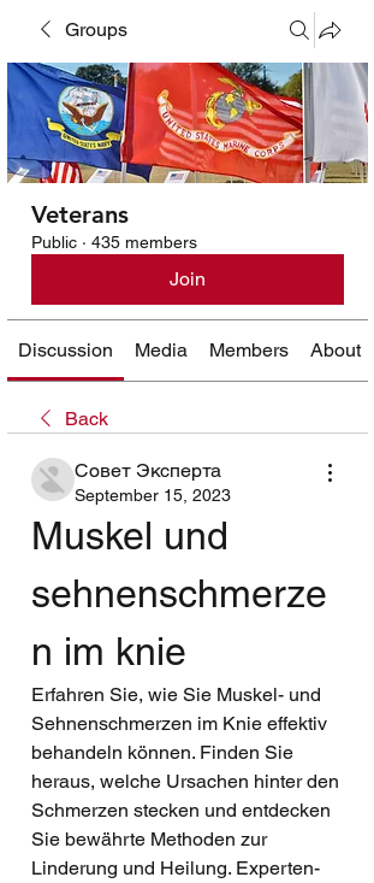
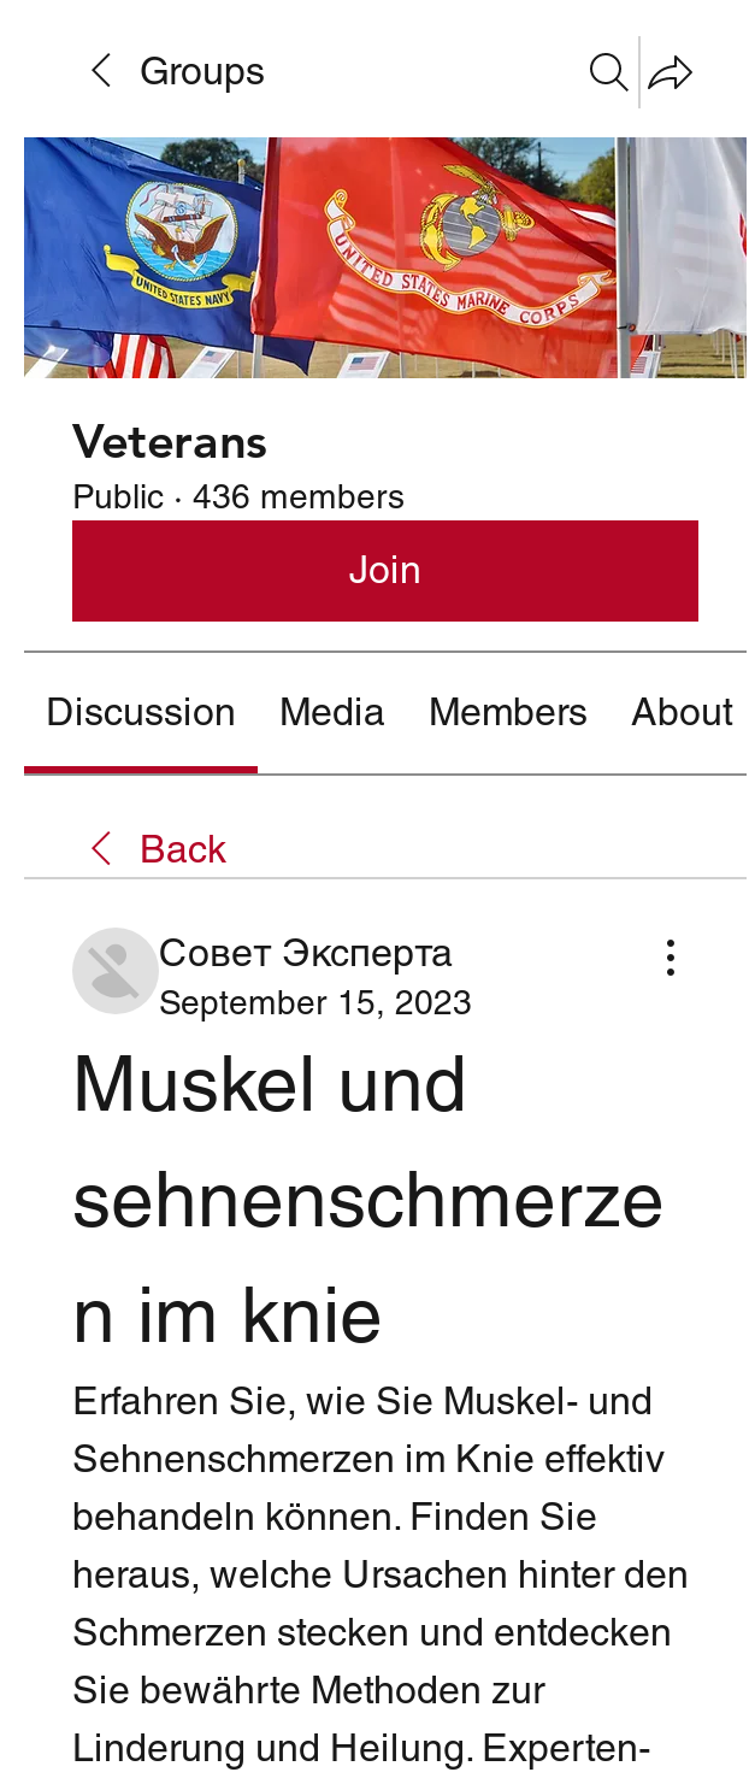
- Public · 435 members
+ Public · 436 members
